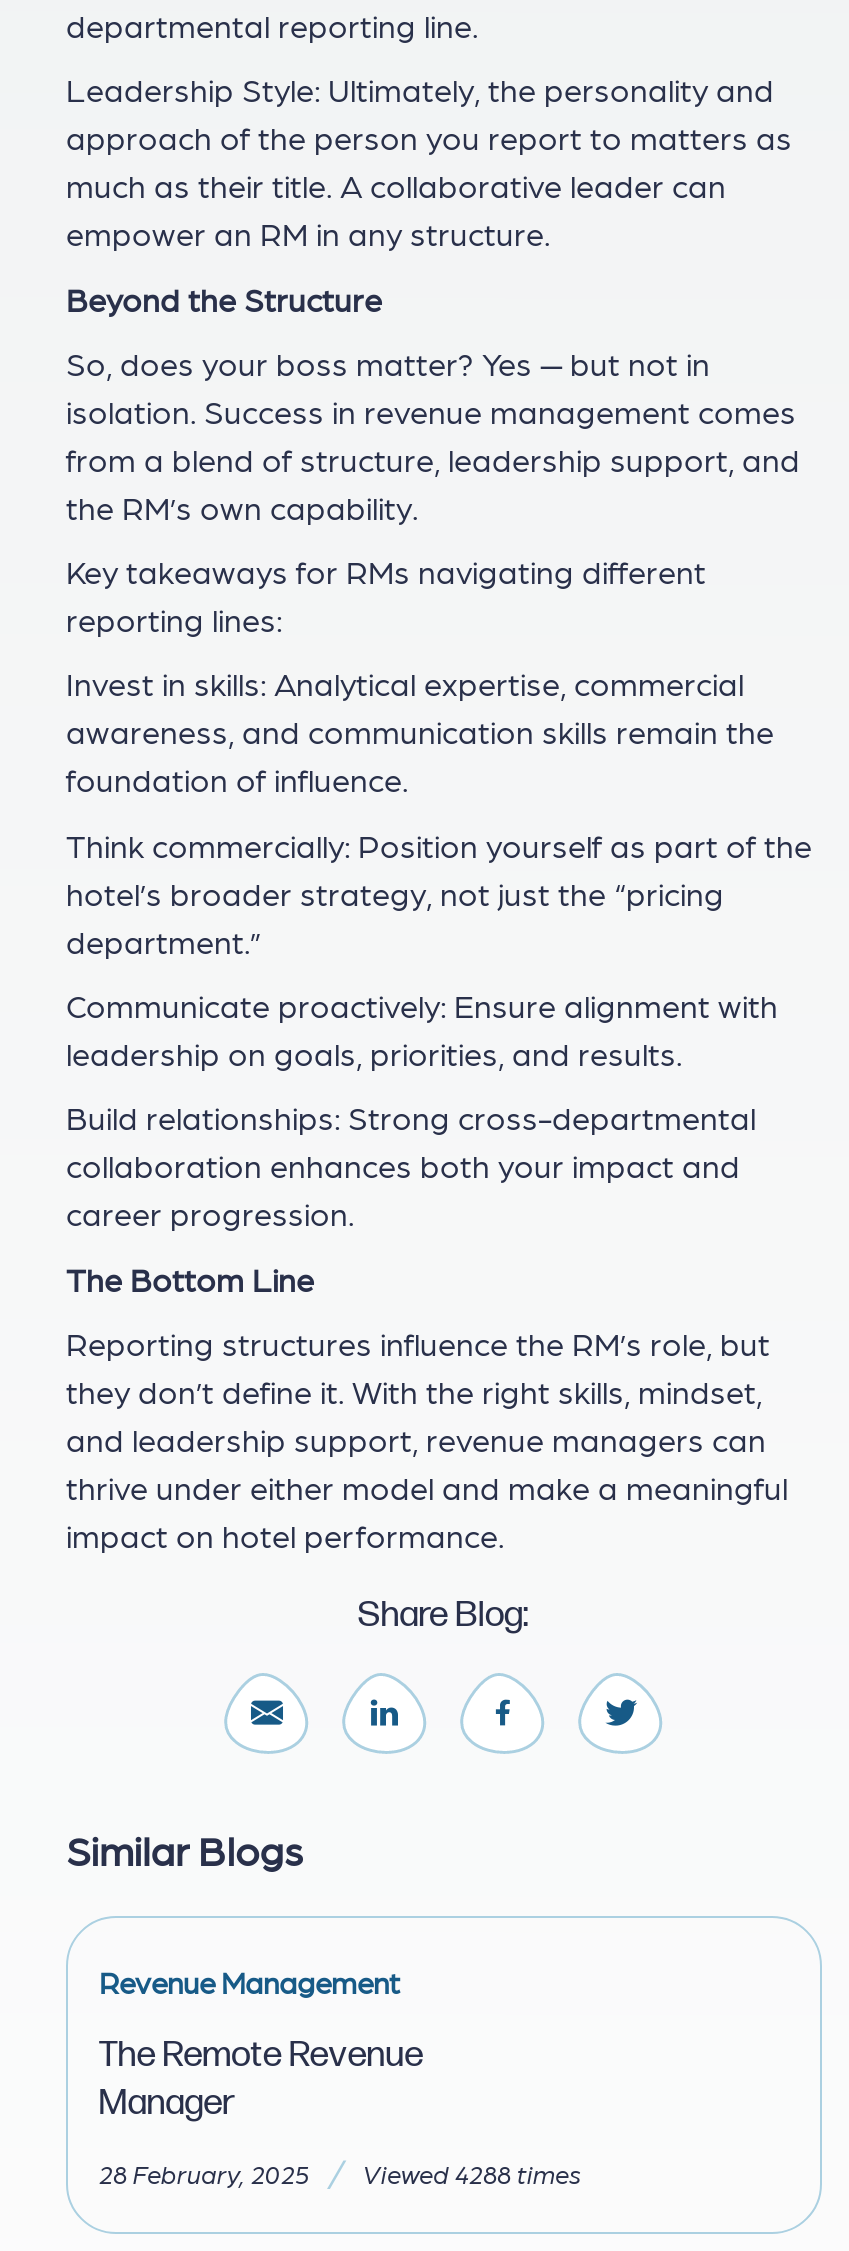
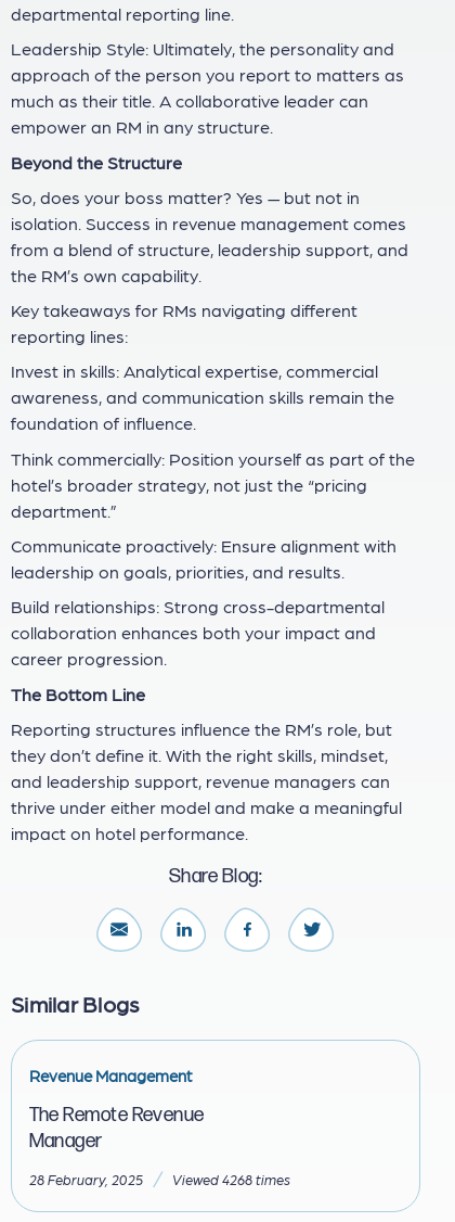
- Viewed 4288 times
+ Viewed 4268 times
